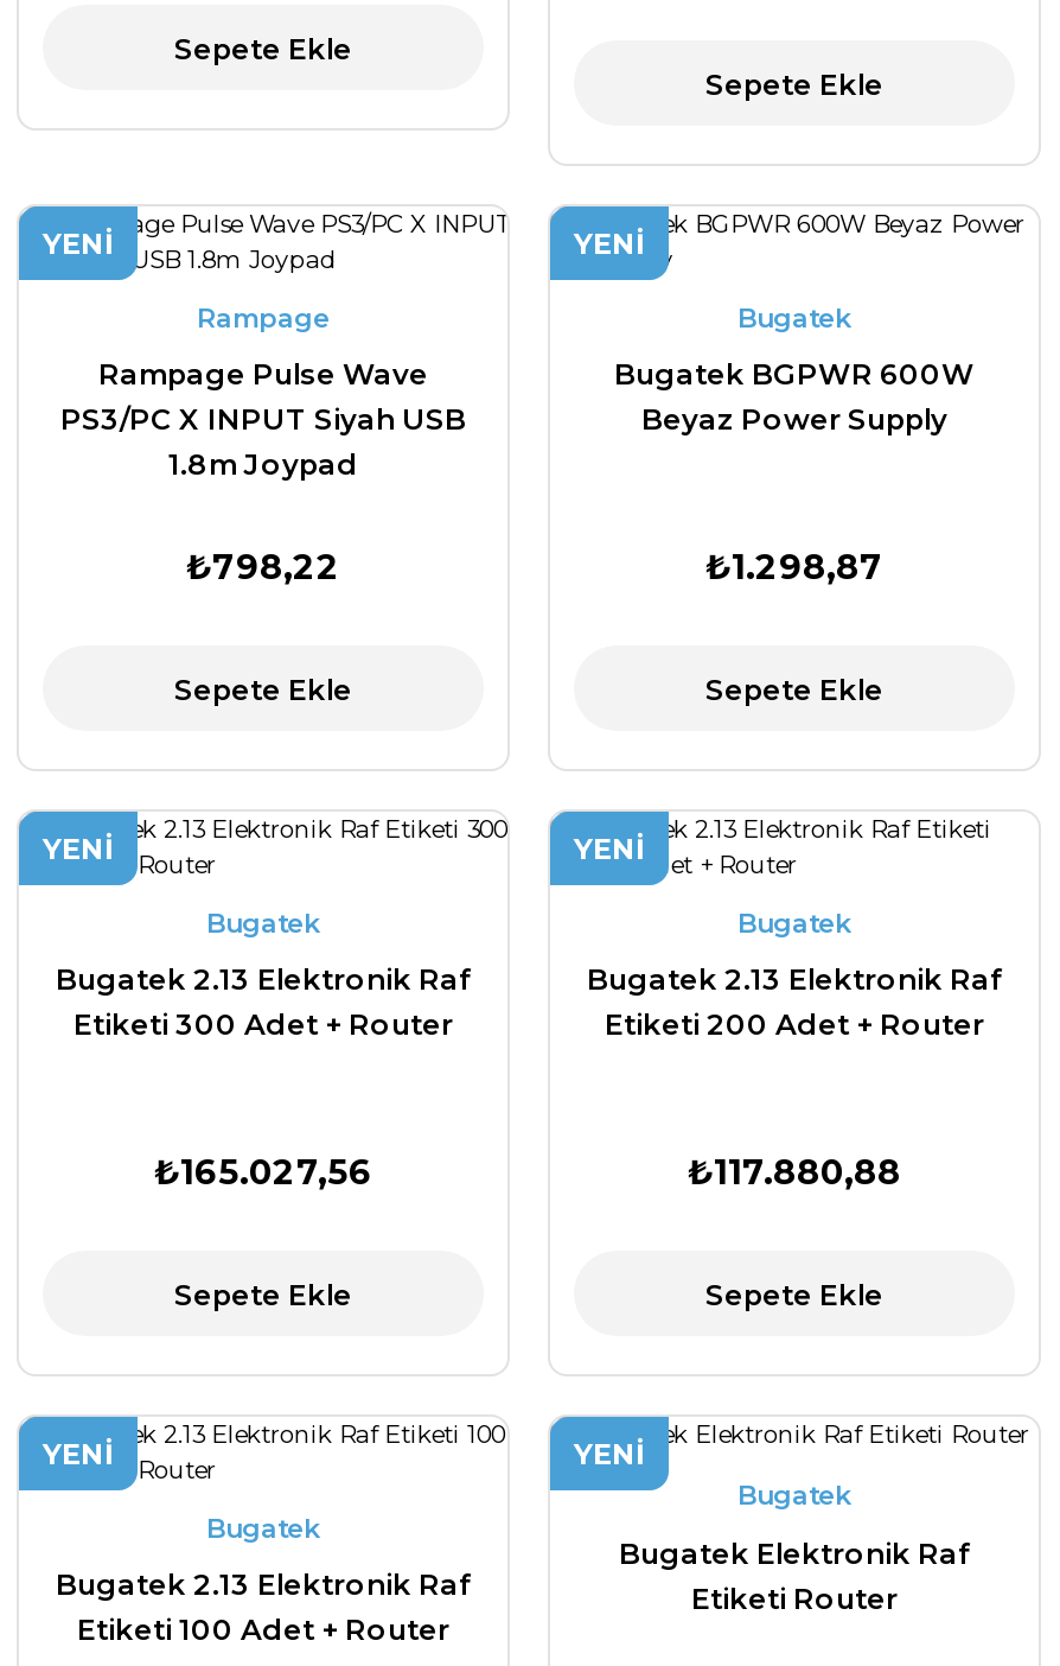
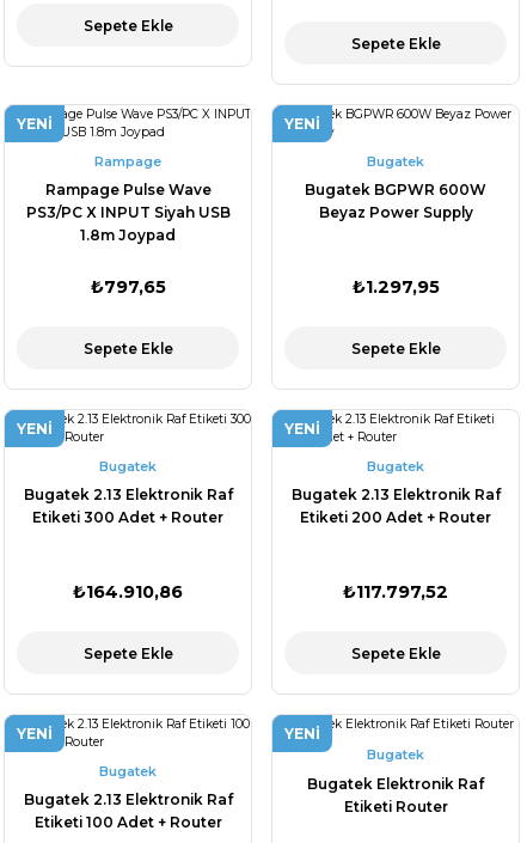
- ₺798,22
+ ₺797,65

- ₺1.298,87
+ ₺1.297,95

- ₺165.027,56
+ ₺164.910,86

- ₺117.880,88
+ ₺117.797,52
